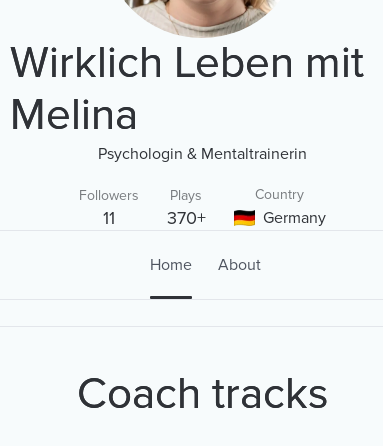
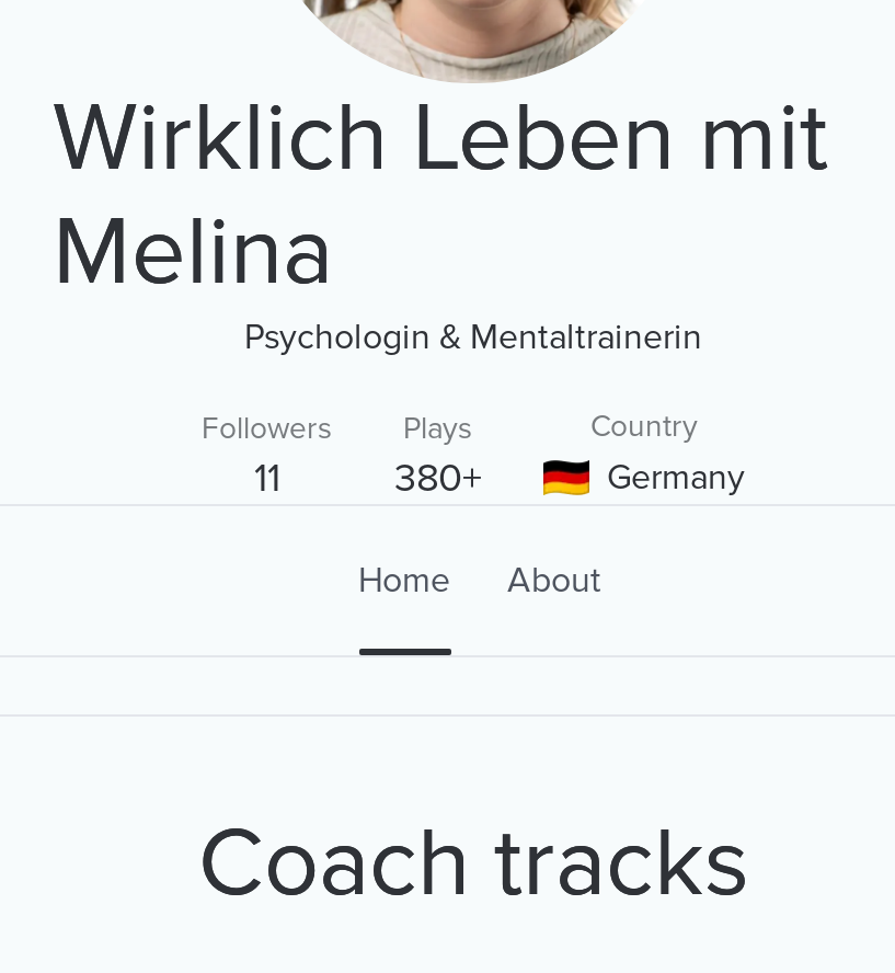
- 370+
+ 380+
